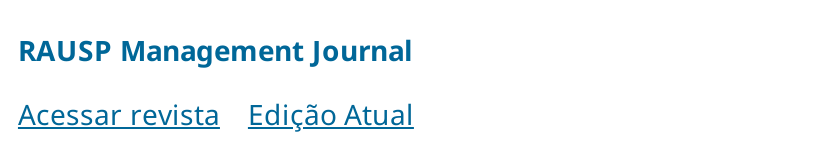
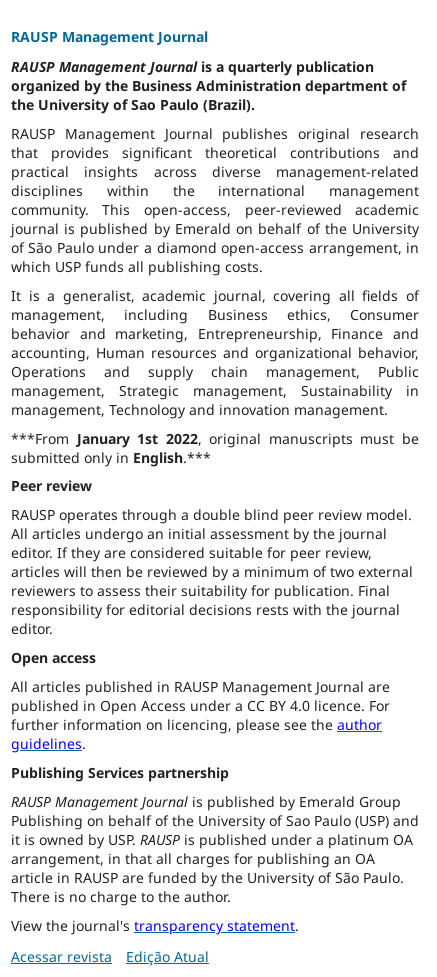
+ RAUSP Management Journal is a quarterly publication
+ organized by the Business Administration department of
+ the University of Sao Paulo (Brazil).
+ RAUSP Management Journal publishes original research
+ that provides significant theoretical contributions and
+ practical insights across diverse management-related
+ disciplines within the international management
+ community. This open-access, peer-reviewed academic
+ journal is published by Emerald on behalf of the University
+ of São Paulo under a diamond open-access arrangement, in
+ which USP funds all publishing costs.
+ It is a generalist, academic journal, covering all fields of
+ management, including Business ethics, Consumer
+ behavior and marketing, Entrepreneurship, Finance and
+ accounting, Human resources and organizational behavior,
+ Operations and supply chain management, Public
+ management, Strategic management, Sustainability in
+ management, Technology and innovation management.
+ ***From January 1st 2022, original manuscripts must be
+ submitted only in English.***
+ Peer review
+ RAUSP operates through a double blind peer review model.
+ All articles undergo an initial assessment by the journal
+ editor. If they are considered suitable for peer review,
+ articles will then be reviewed by a minimum of two external
+ reviewers to assess their suitability for publication. Final
+ responsibility for editorial decisions rests with the journal
+ editor.
+ Open access
+ All articles published in RAUSP Management Journal are
+ published in Open Access under a CC BY 4.0 licence. For
+ further information on licencing, please see the author
+ guidelines.
+ Publishing Services partnership
+ RAUSP Management Journal is published by Emerald Group
+ Publishing on behalf of the University of Sao Paulo (USP) and
+ it is owned by USP. RAUSP is published under a platinum OA
+ arrangement, in that all charges for publishing an OA
+ article in RAUSP are funded by the University of São Paulo.
+ There is no charge to the author.
+ View the journal's transparency statement.
